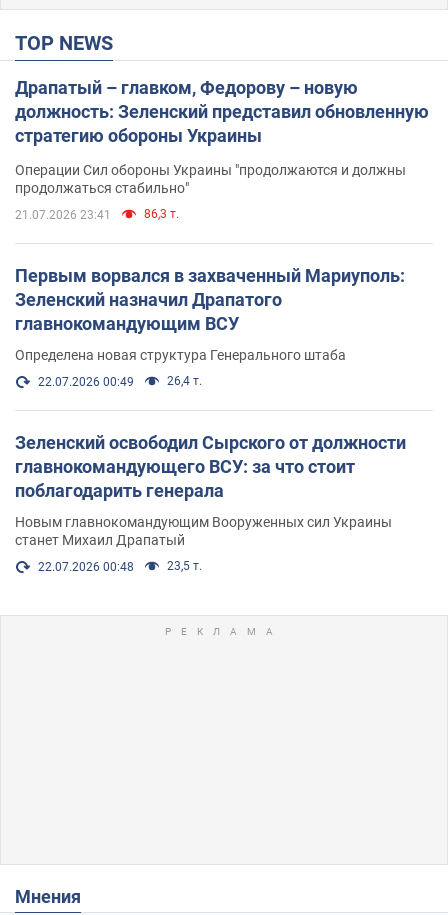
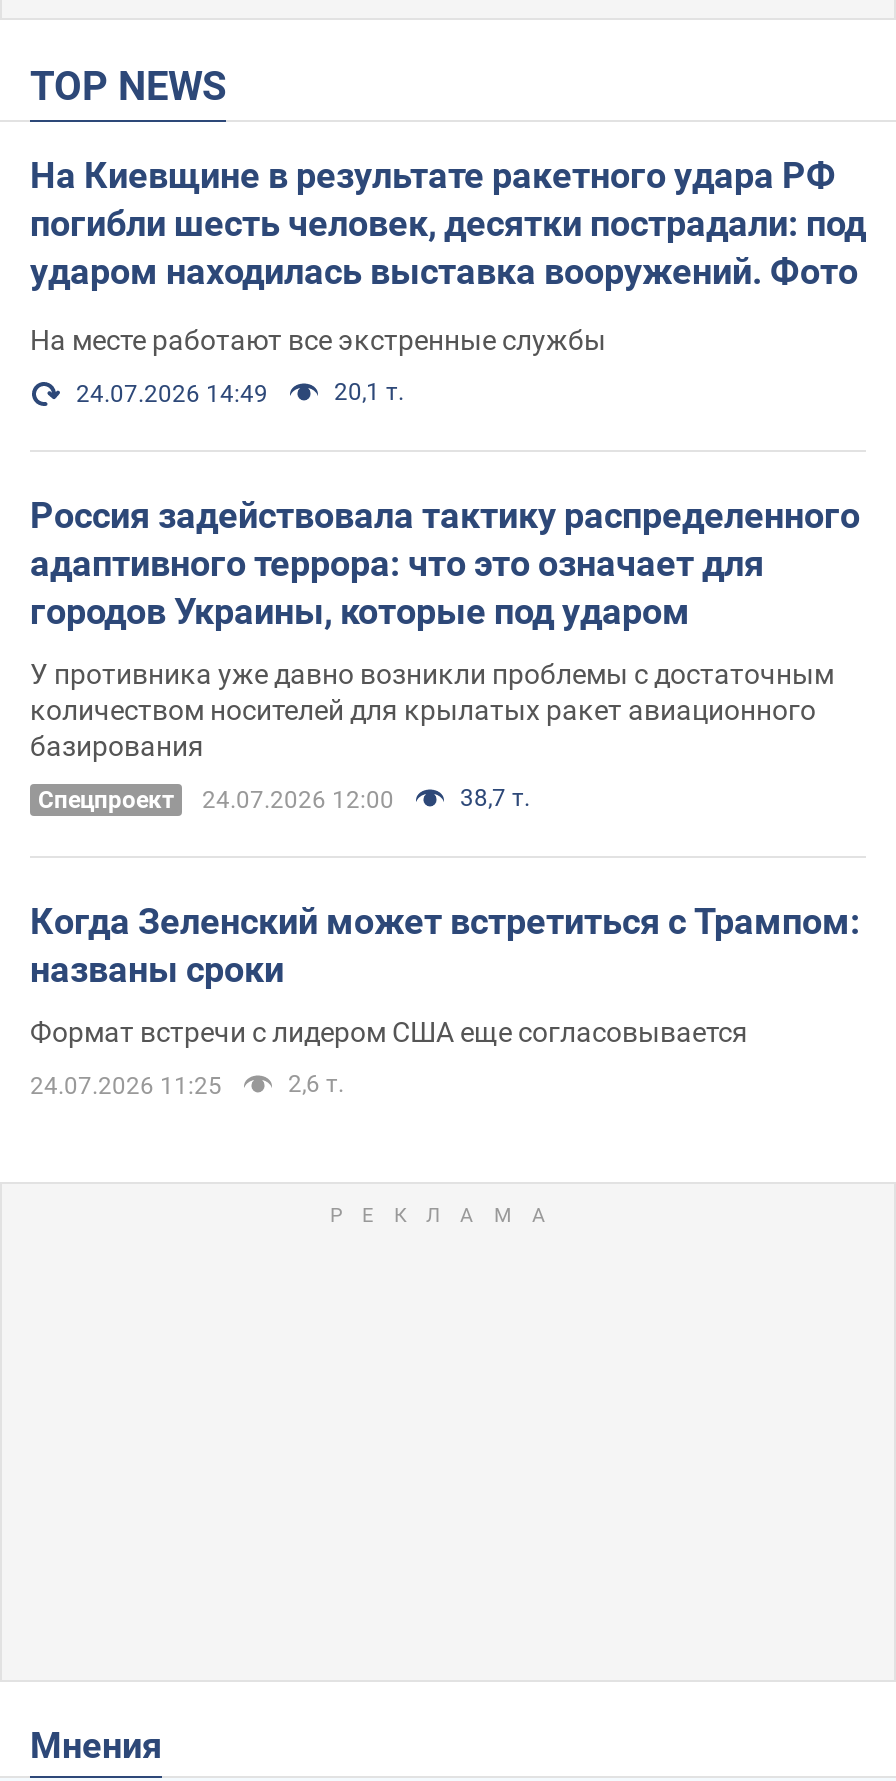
- Драпатый – главком, Федорову – новую
- должность: Зеленский представил обновленную
- стратегию обороны Украины
+ На Киевщине в результате ракетного удара РФ
+ погибли шесть человек, десятки пострадали: под
+ ударом находилась выставка вооружений. Фото

- Операции Сил обороны Украины "продолжаются и должны
- продолжаться стабильно"
+ На месте работают все экстренные службы

- 21.07.2026 23:41
- 86,3 т.
+ 24.07.2026 14:49
+ 20,1 т.

- Первым ворвался в захваченный Мариуполь:
- Зеленский назначил Драпатого
- главнокомандующим ВСУ
+ Россия задействовала тактику распределенного
+ адаптивного террора: что это означает для
+ городов Украины, которые под ударом

- Определена новая структура Генерального штаба
+ У противника уже давно возникли проблемы с достаточным
+ количеством носителей для крылатых ракет авиационного
+ базирования

- 22.07.2026 00:49
- 26,4 т.
+ Спецпроект
+ 24.07.2026 12:00
+ 38,7 т.

- Зеленский освободил Сырского от должности
- главнокомандующего ВСУ: за что стоит
- поблагодарить генерала
+ Когда Зеленский может встретиться с Трампом:
+ названы сроки

- Новым главнокомандующим Вооруженных сил Украины
- станет Михаил Драпатый
+ Формат встречи с лидером США еще согласовывается

- 22.07.2026 00:48
- 23,5 т.
+ 24.07.2026 11:25
+ 2,6 т.
